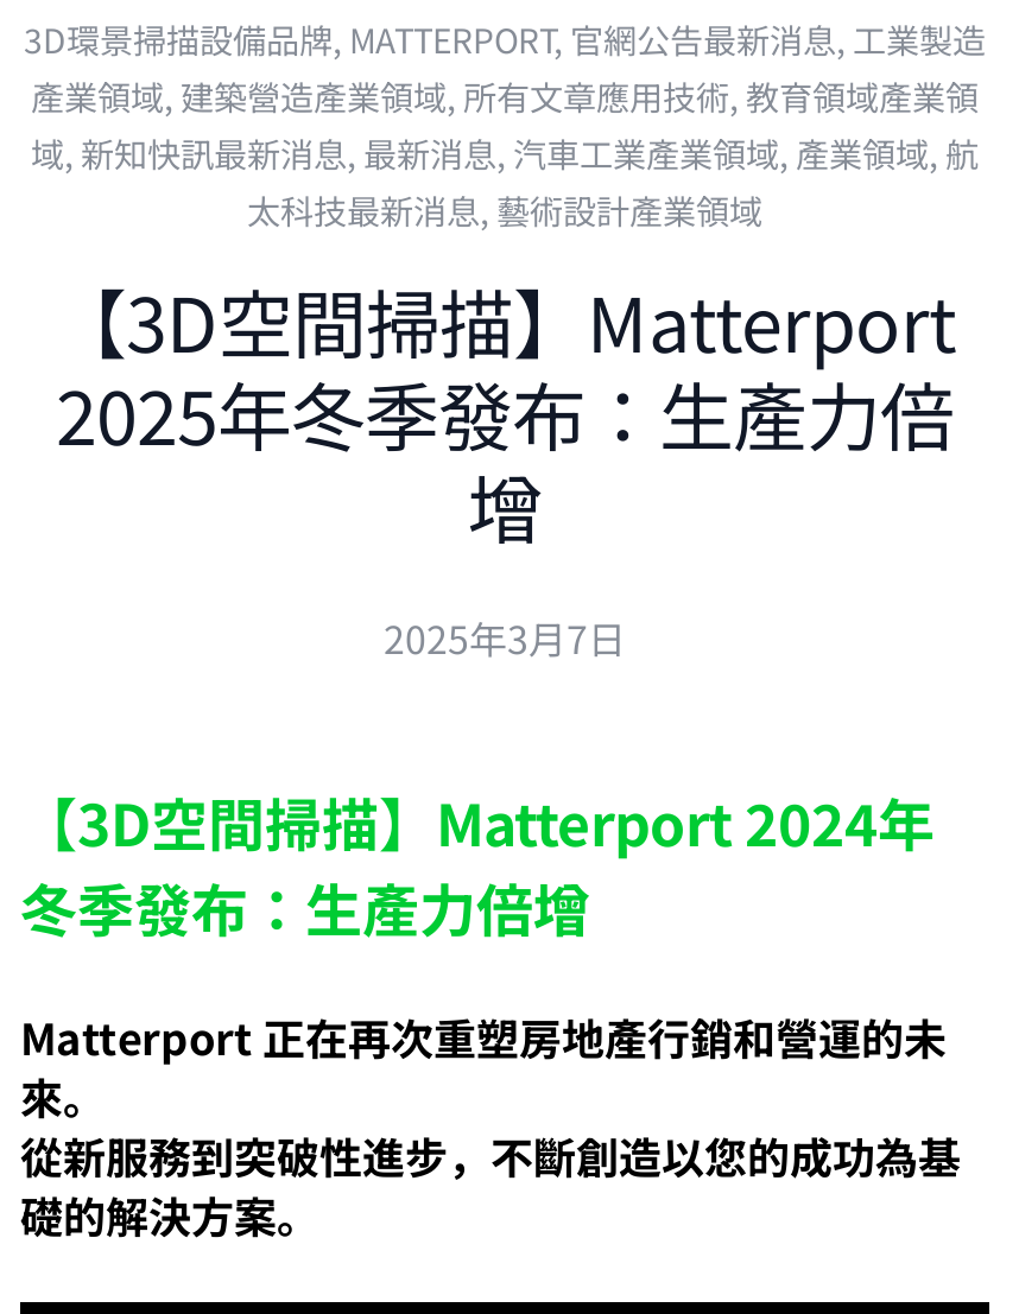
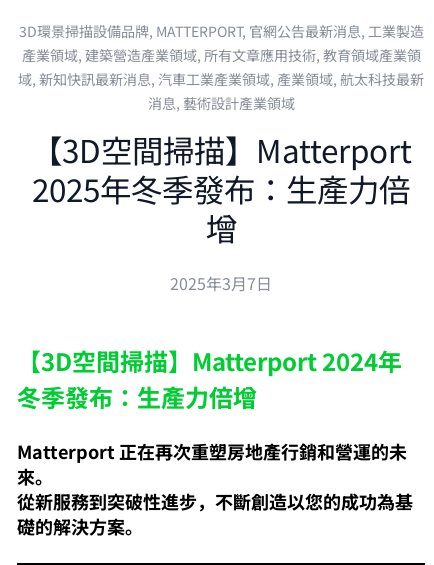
- 域,新知快訊最新消息,最新消息,汽車工業產業領域,產業領域,航
- 太科技最新消息,藝術設計產業領域
+ 域,新知快訊最新消息,汽車工業產業領域,產業領域,航太科技最新
+ 消息,藝術設計產業領域
